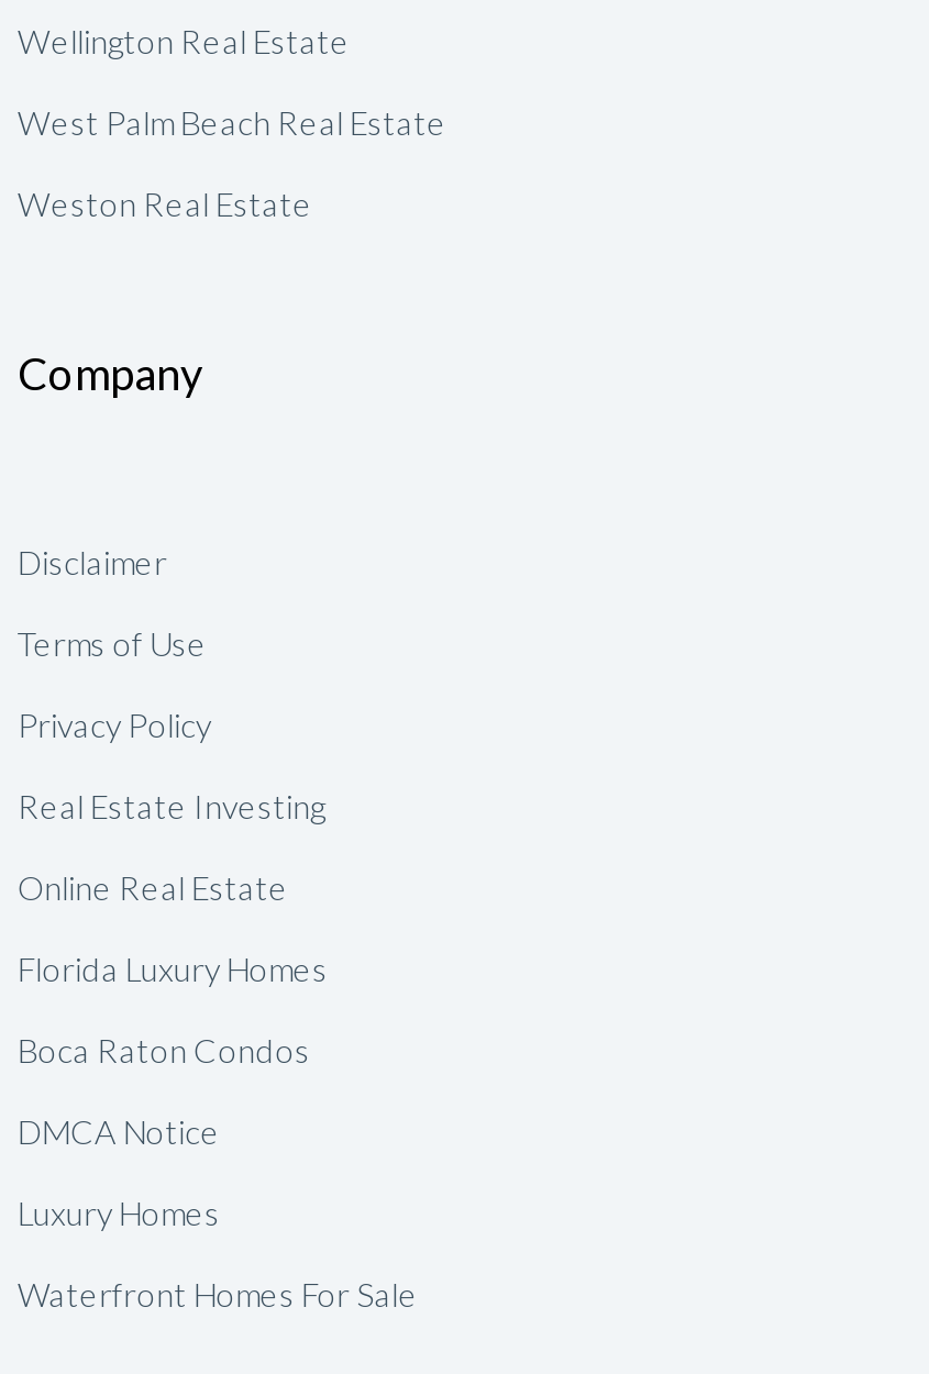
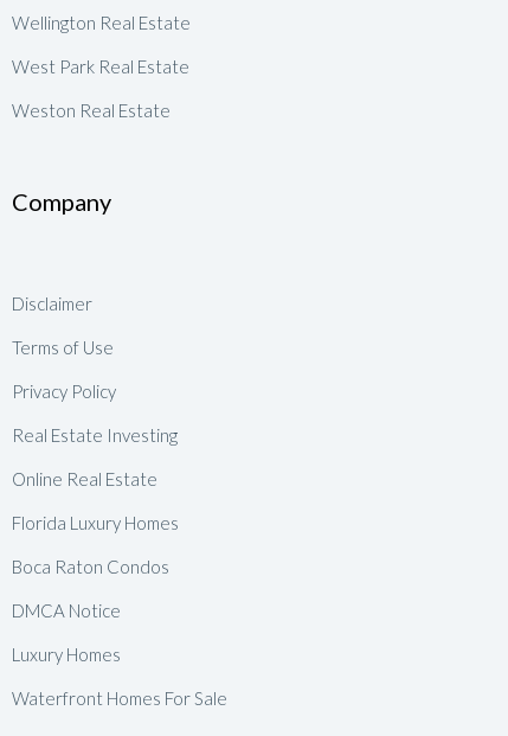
- West Palm Beach Real Estate
+ West Park Real Estate
